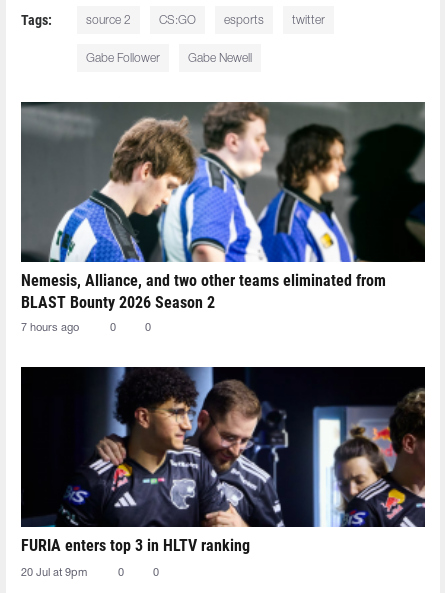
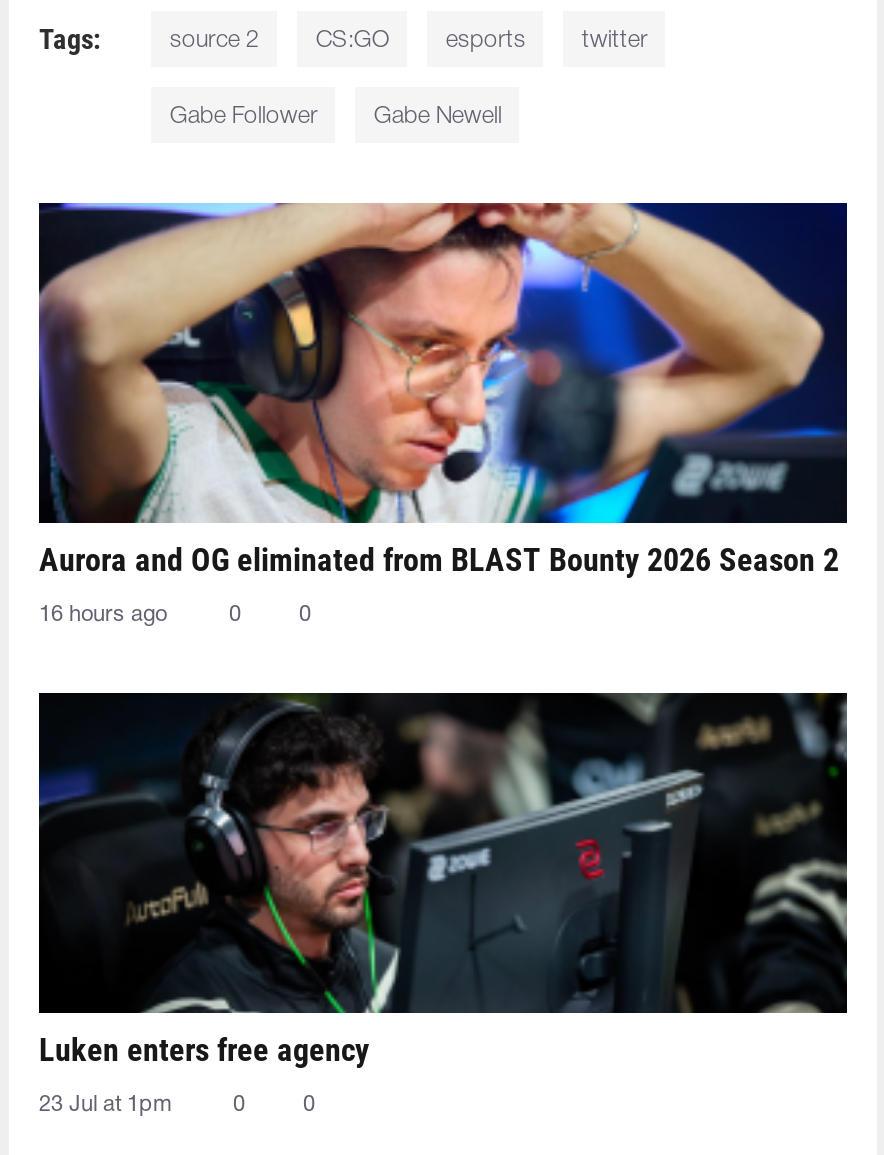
- [image]
- Nemesis, Alliance, and two other teams eliminated from
- BLAST Bounty 2026 Season 2
+ [image]
+ Aurora and OG eliminated from BLAST Bounty 2026 Season 2

- 7 hours ago
+ 16 hours ago

- [image]
- FURIA enters top 3 in HLTV ranking
+ [image]
+ Luken enters free agency

- 20 Jul at 9pm
+ 23 Jul at 1pm
